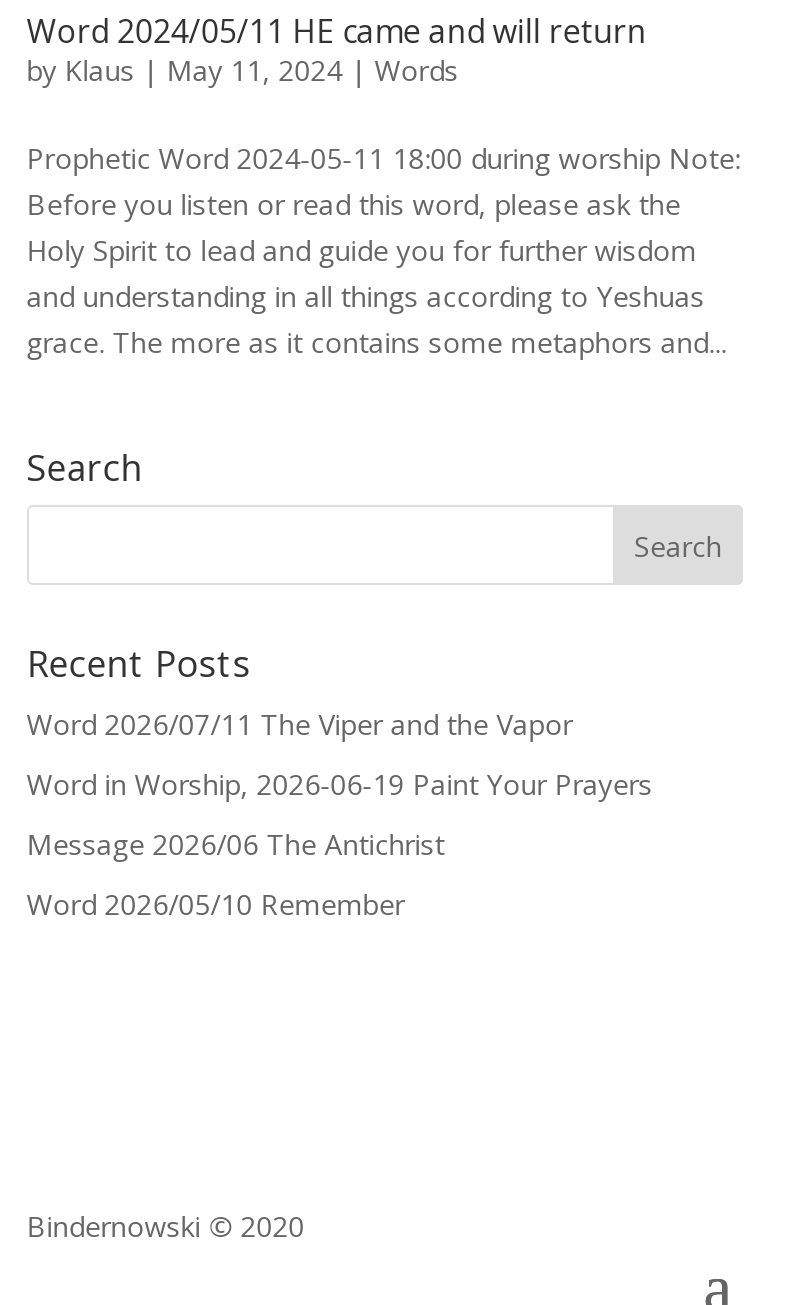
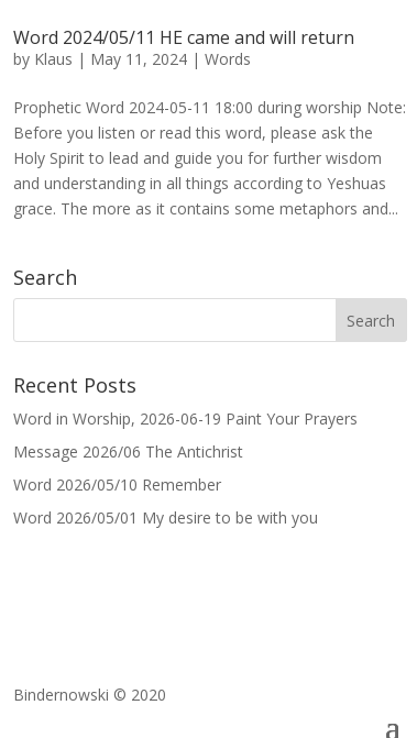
- Word 2026/07/11 The Viper and the Vapor

moved up: Word in Worship, 2026-06-19 Paint Your Prayers | Message 2026/06 The Antichrist | Word 2026/05/10 Remember

+ Word 2026/05/01 My desire to be with you
